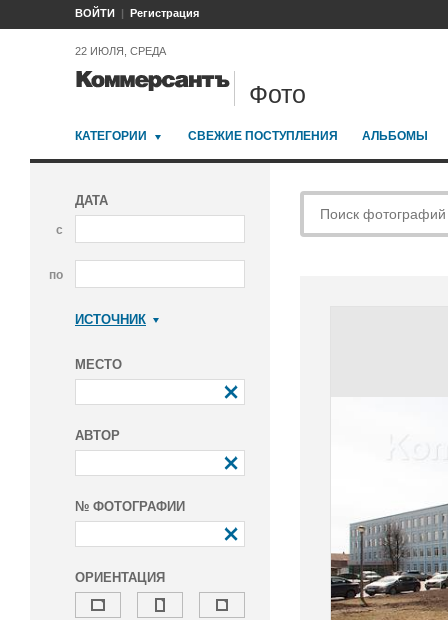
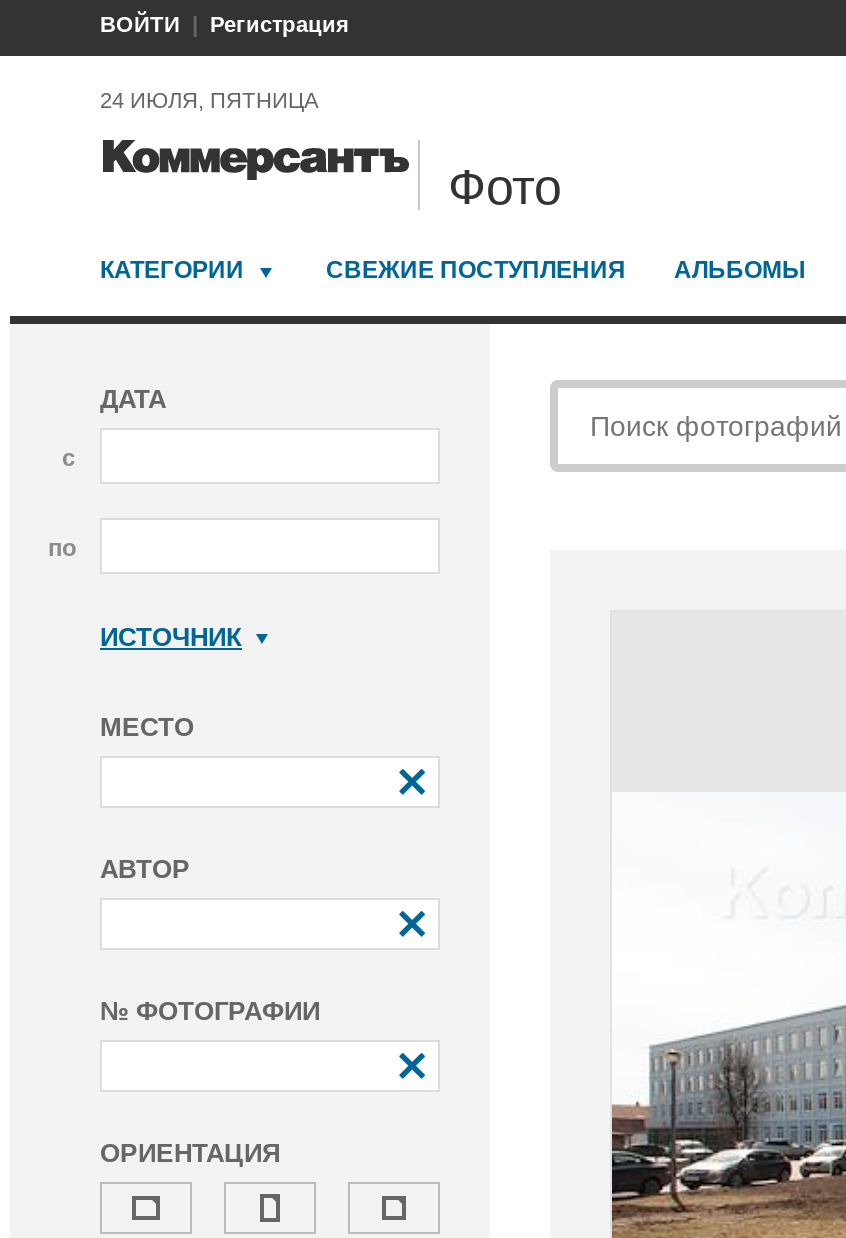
- 22 ИЮЛЯ, СРЕДА
+ 24 ИЮЛЯ, ПЯТНИЦА
